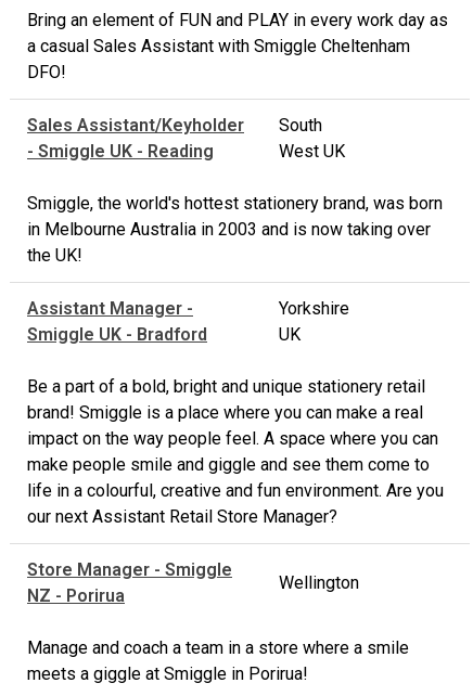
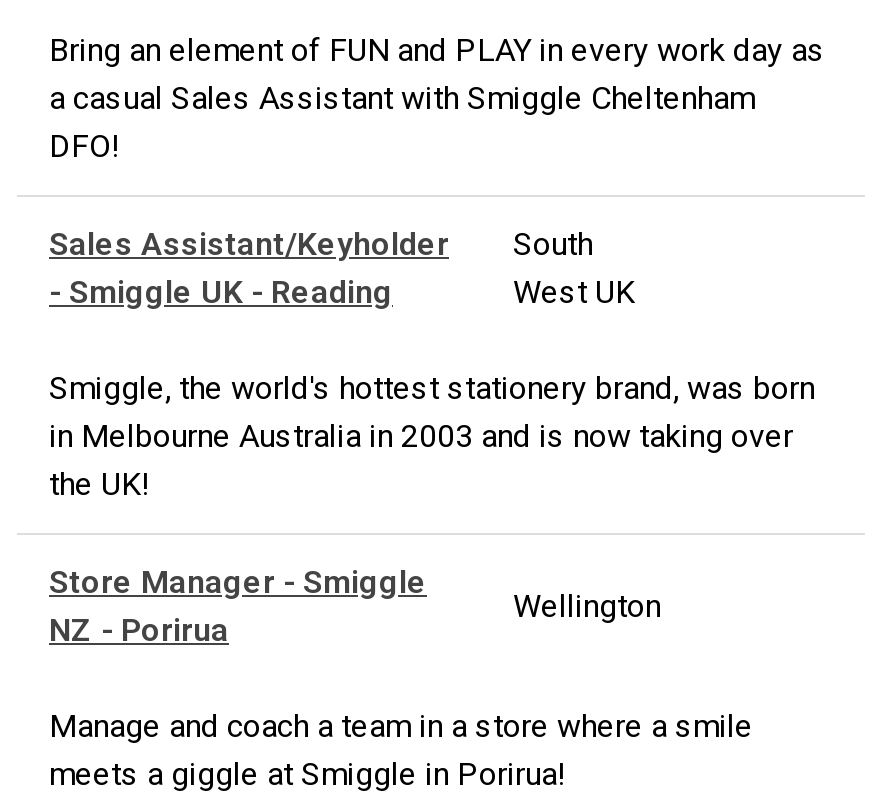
- Assistant Manager -
- Smiggle UK - Bradford

- Yorkshire
- UK
- Be a part of a bold, bright and unique stationery retail
- brand! Smiggle is a place where you can make a real
- impact on the way people feel. A space where you can
- make people smile and giggle and see them come to
- life in a colourful, creative and fun environment. Are you
- our next Assistant Retail Store Manager?
